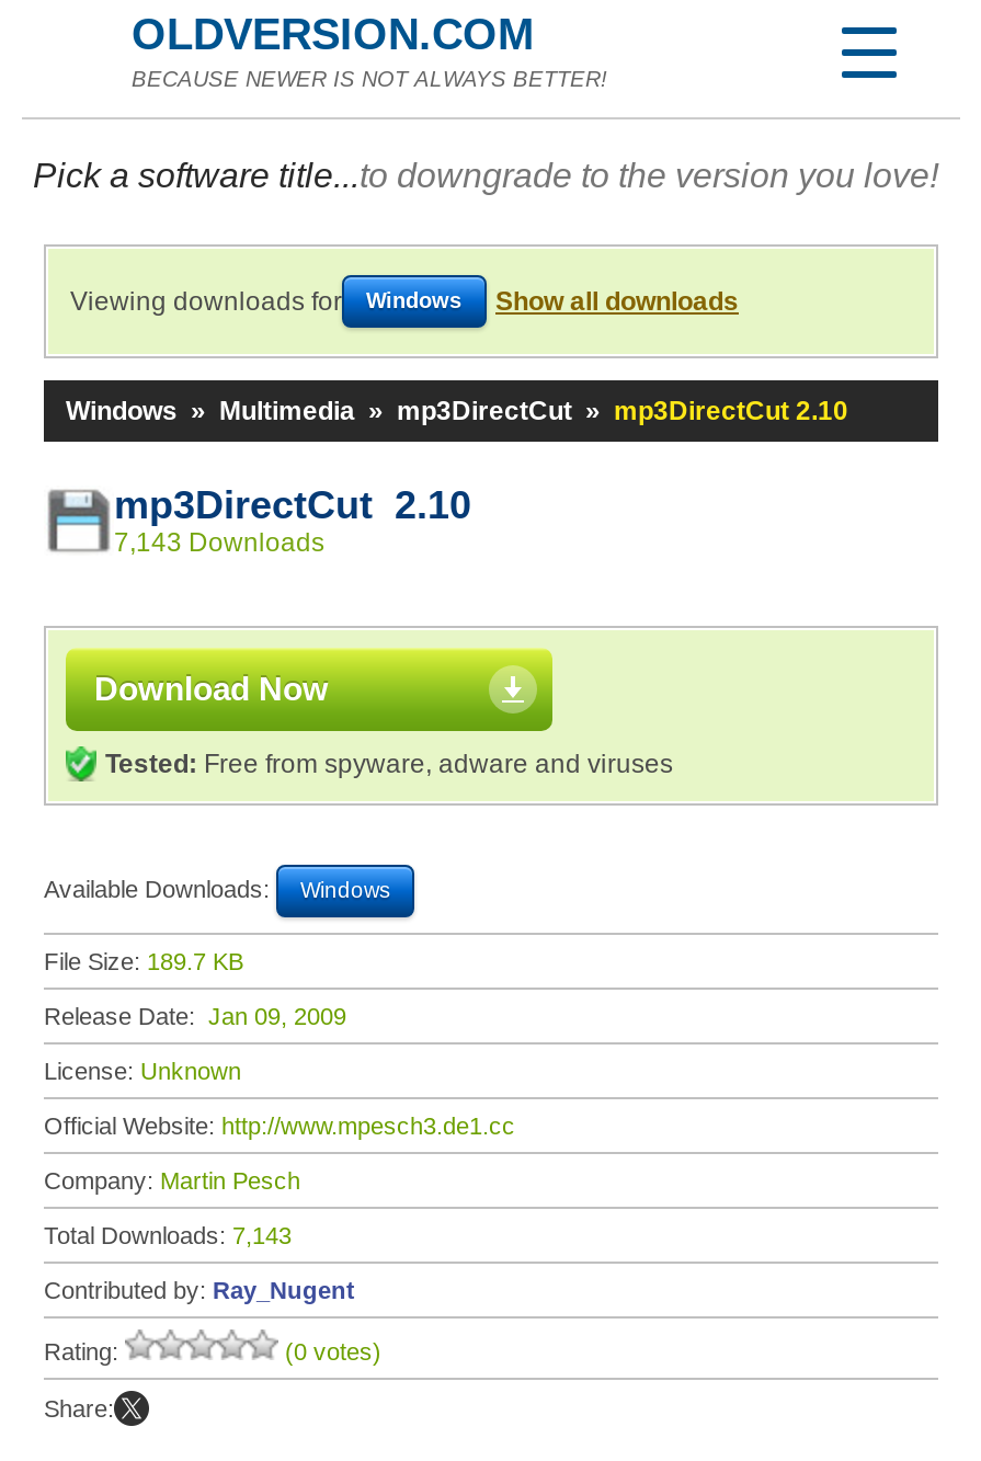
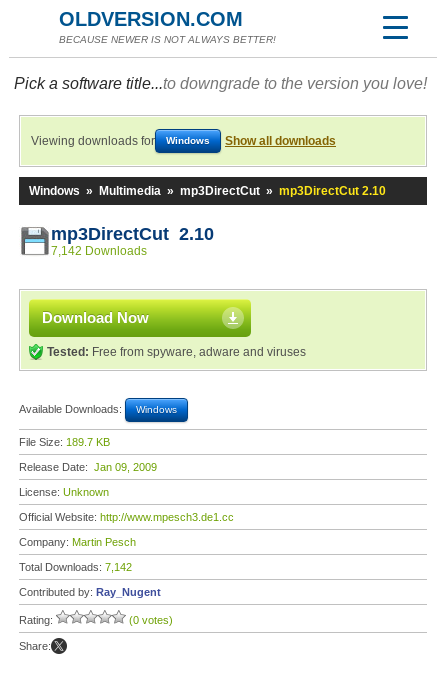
- 7,143 Downloads
+ 7,142 Downloads

- Total Downloads: 7,143
+ Total Downloads: 7,142
